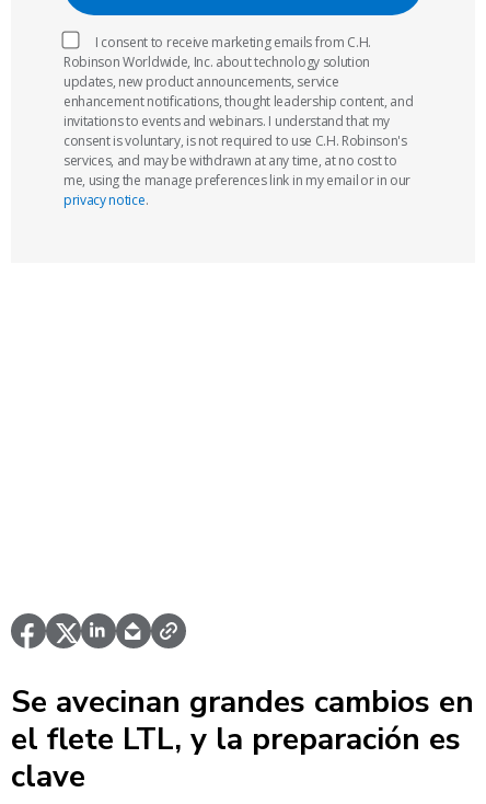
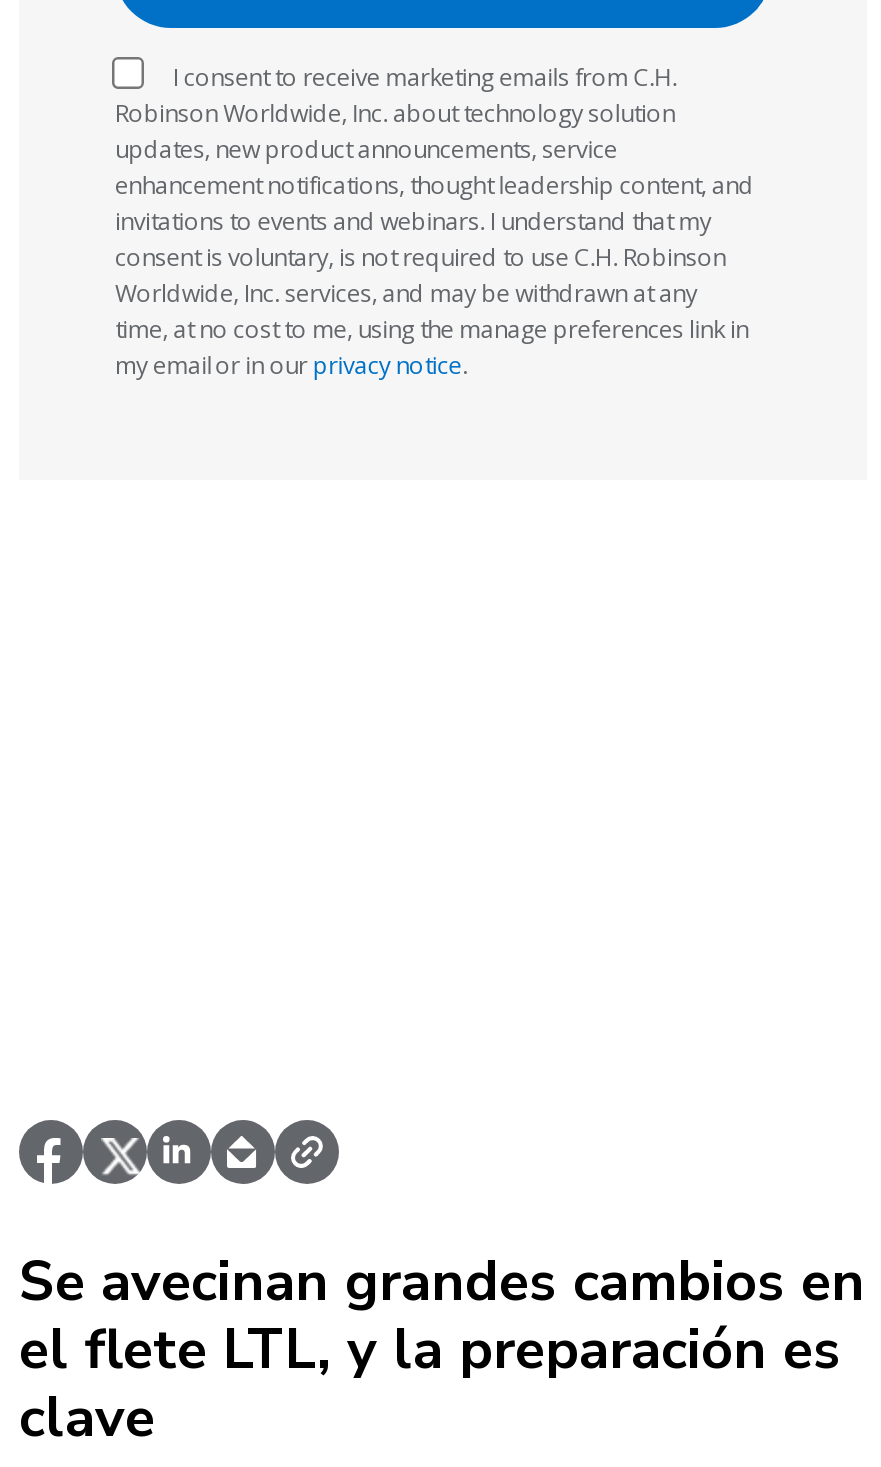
- consent is voluntary, is not required to use C.H. Robinson's
- services, and may be withdrawn at any time, at no cost to
- me, using the manage preferences link in my email or in our
- privacy notice.
+ consent is voluntary, is not required to use C.H. Robinson
+ Worldwide, Inc. services, and may be withdrawn at any
+ time, at no cost to me, using the manage preferences link in
+ my email or in our privacy notice.
